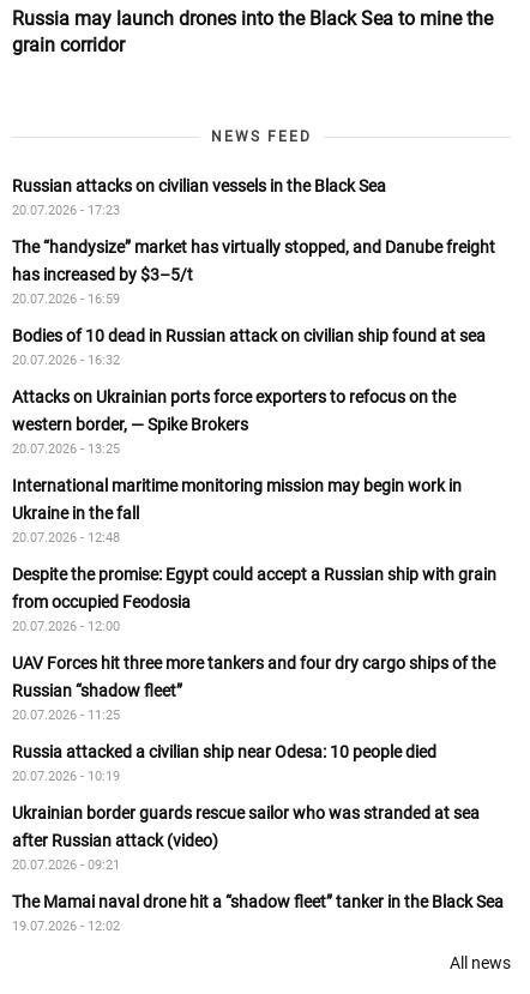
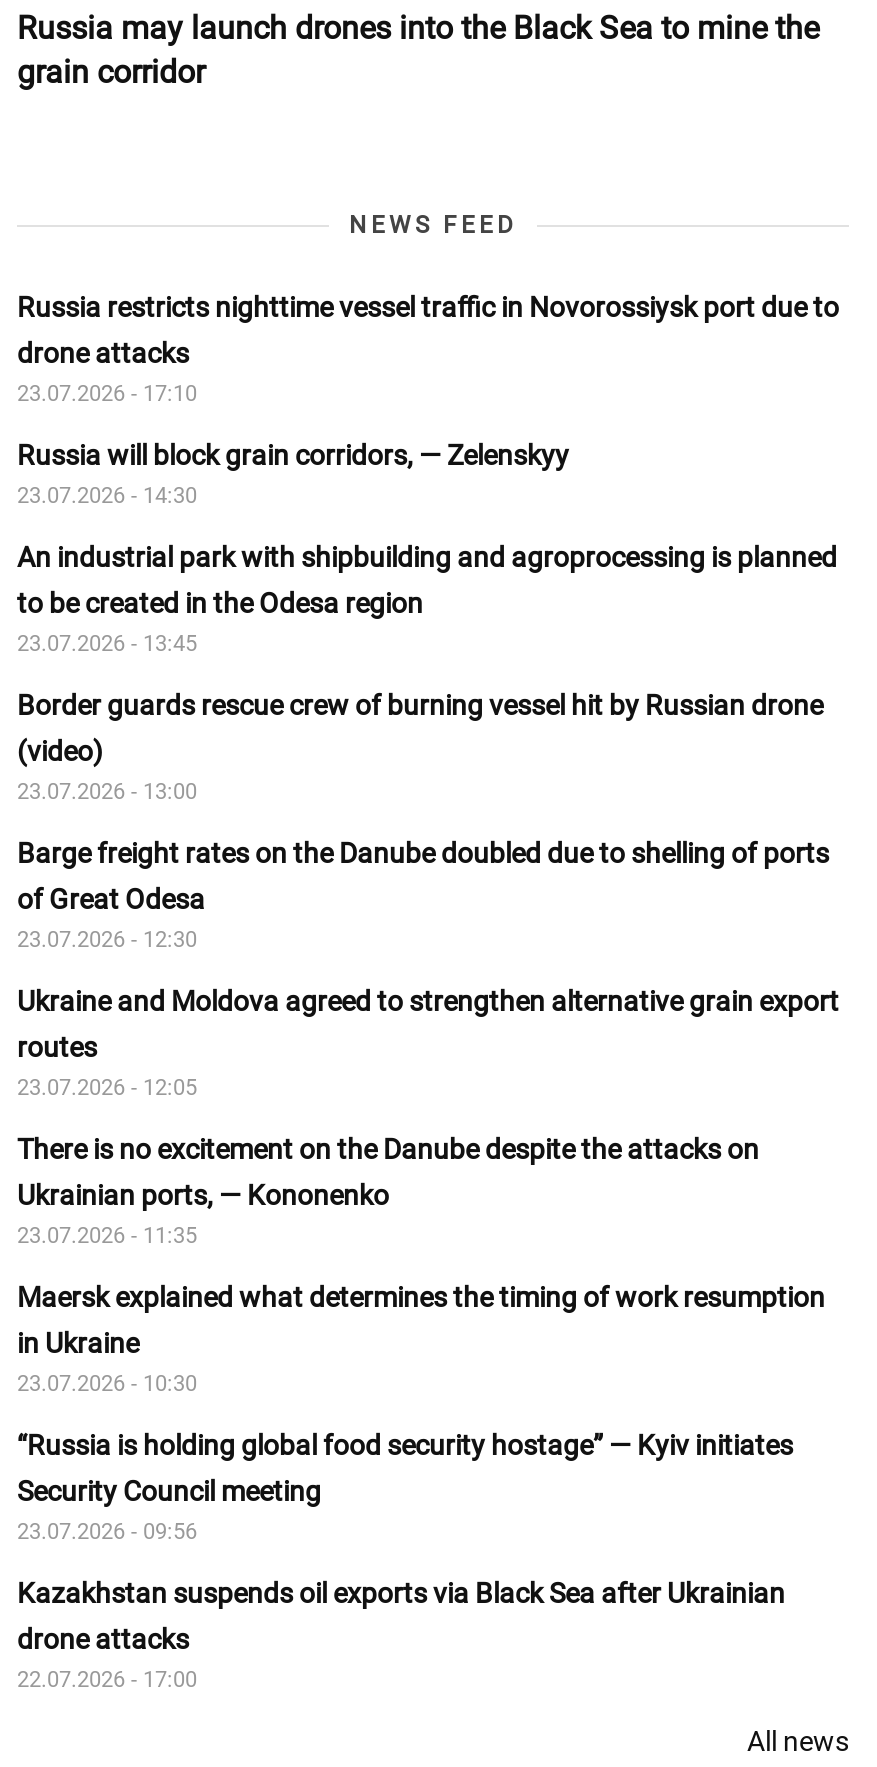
- Russian attacks on civilian vessels in the Black Sea
- 20.07.2026 - 17:23
+ Russia restricts nighttime vessel traffic in Novorossiysk port due to
+ drone attacks
+ 23.07.2026 - 17:10

- The “handysize” market has virtually stopped, and Danube freight
- has increased by $3–5/t
- 20.07.2026 - 16:59
+ Russia will block grain corridors, — Zelenskyy
+ 23.07.2026 - 14:30

- Bodies of 10 dead in Russian attack on civilian ship found at sea
- 20.07.2026 - 16:32
+ An industrial park with shipbuilding and agroprocessing is planned
+ to be created in the Odesa region
+ 23.07.2026 - 13:45

- Attacks on Ukrainian ports force exporters to refocus on the
- western border, — Spike Brokers
- 20.07.2026 - 13:25
+ Border guards rescue crew of burning vessel hit by Russian drone
+ (video)
+ 23.07.2026 - 13:00

- International maritime monitoring mission may begin work in
- Ukraine in the fall
- 20.07.2026 - 12:48
+ Barge freight rates on the Danube doubled due to shelling of ports
+ of Great Odesa
+ 23.07.2026 - 12:30

- Despite the promise: Egypt could accept a Russian ship with grain
- from occupied Feodosia
- 20.07.2026 - 12:00
+ Ukraine and Moldova agreed to strengthen alternative grain export
+ routes
+ 23.07.2026 - 12:05

- UAV Forces hit three more tankers and four dry cargo ships of the
- Russian “shadow fleet”
- 20.07.2026 - 11:25
+ There is no excitement on the Danube despite the attacks on
+ Ukrainian ports, — Kononenko
+ 23.07.2026 - 11:35

- Russia attacked a civilian ship near Odesa: 10 people died
- 20.07.2026 - 10:19
+ Maersk explained what determines the timing of work resumption
+ in Ukraine
+ 23.07.2026 - 10:30

- Ukrainian border guards rescue sailor who was stranded at sea
- after Russian attack (video)
- 20.07.2026 - 09:21
+ “Russia is holding global food security hostage” — Kyiv initiates
+ Security Council meeting
+ 23.07.2026 - 09:56

- The Mamai naval drone hit a “shadow fleet” tanker in the Black Sea
- 19.07.2026 - 12:02
+ Kazakhstan suspends oil exports via Black Sea after Ukrainian
+ drone attacks
+ 22.07.2026 - 17:00
